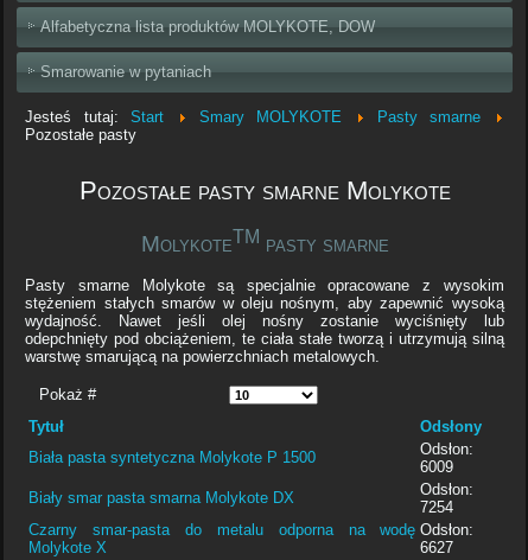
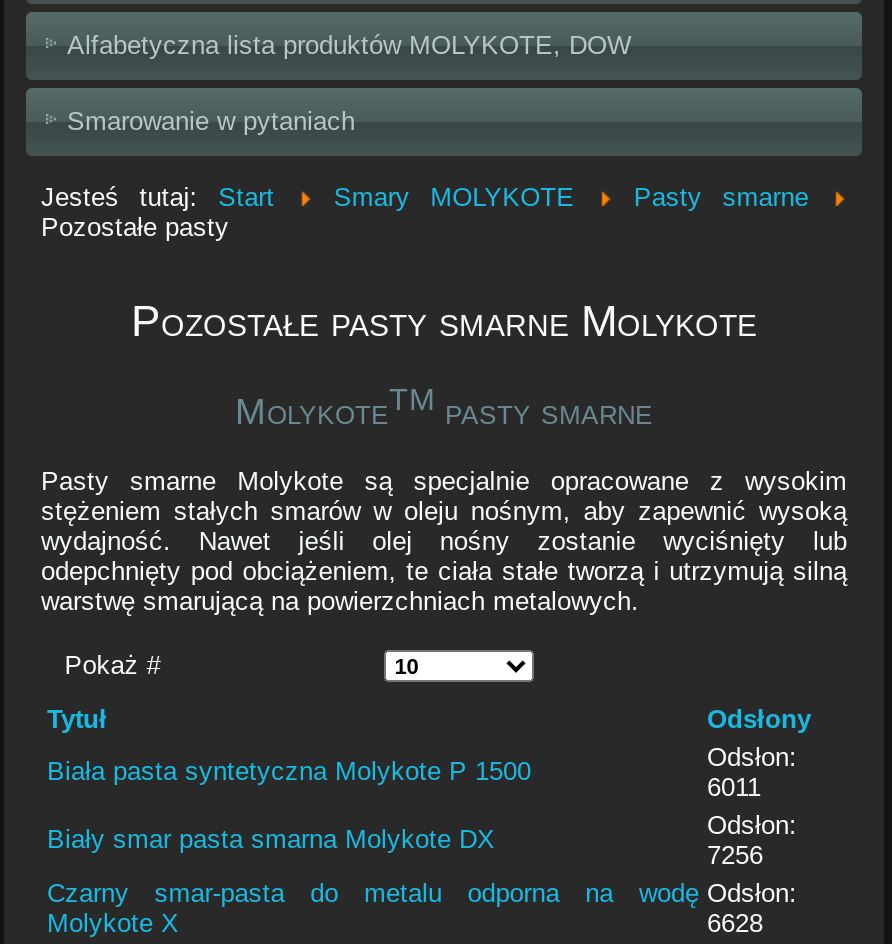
- 6009
+ 6011

- 7254
+ 7256

- 6627
+ 6628
